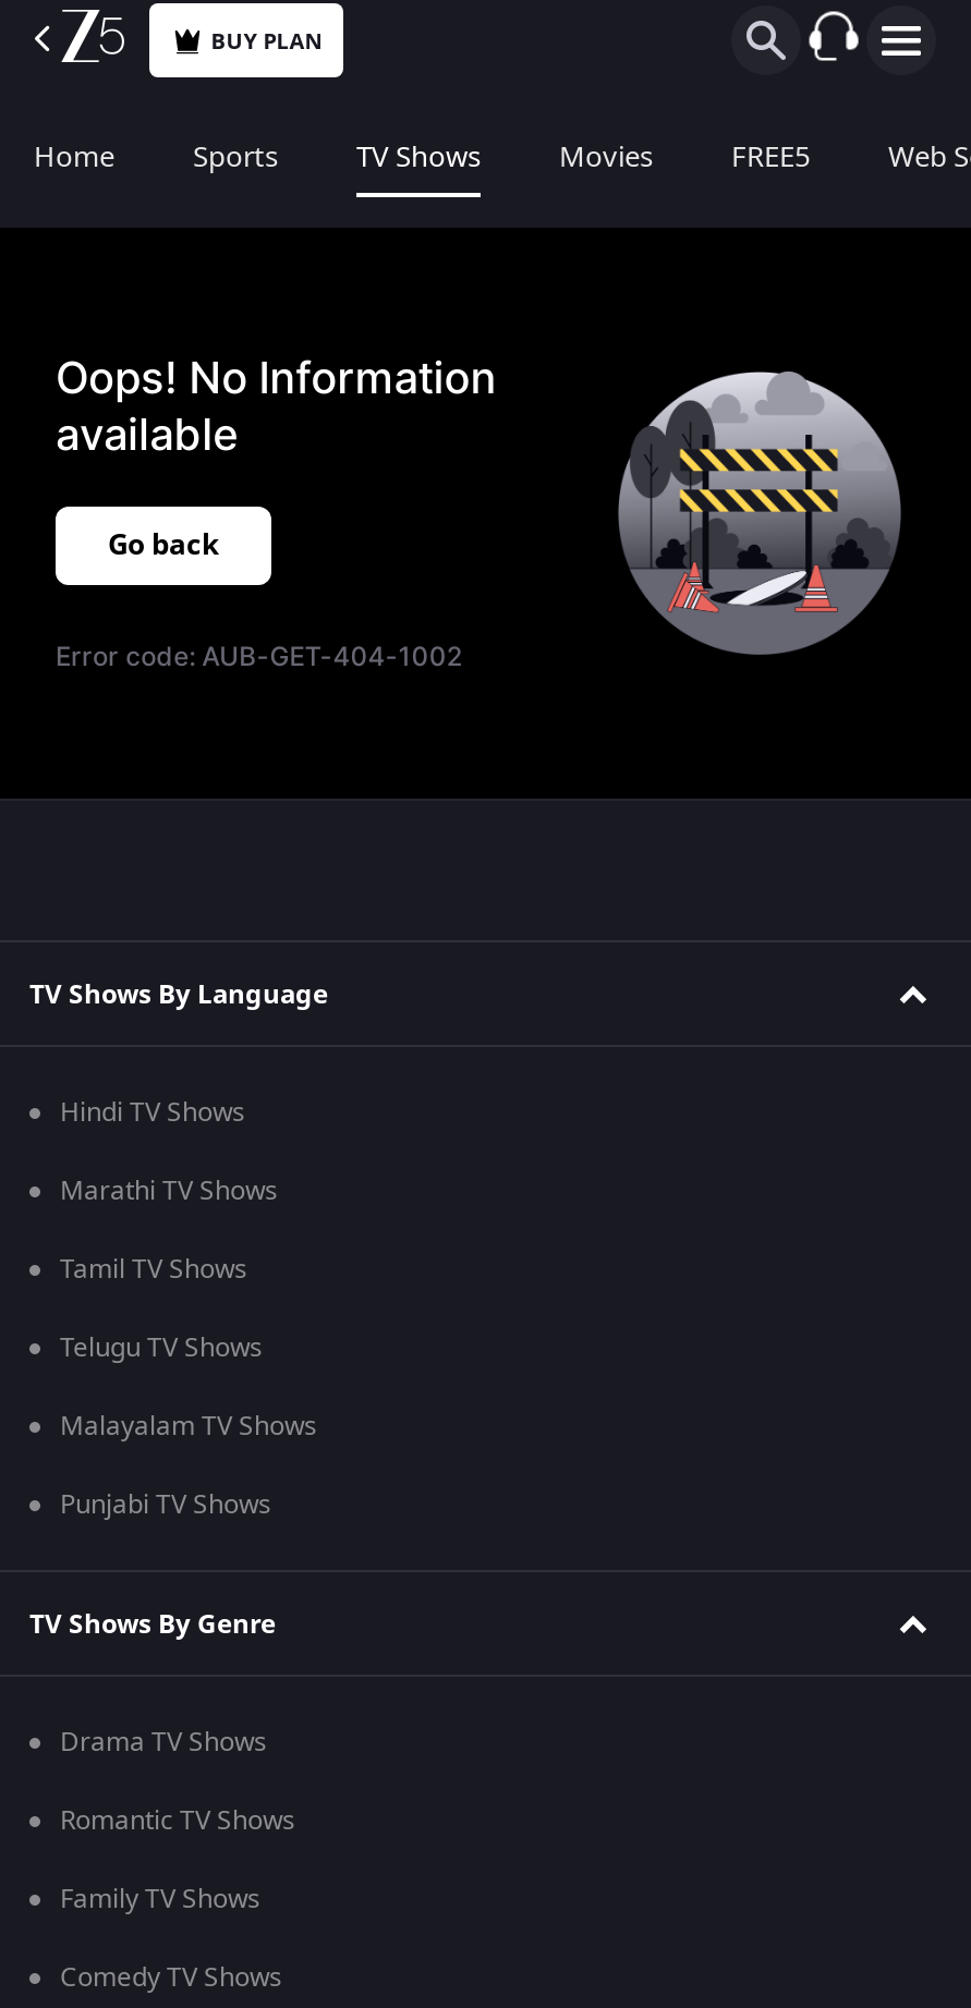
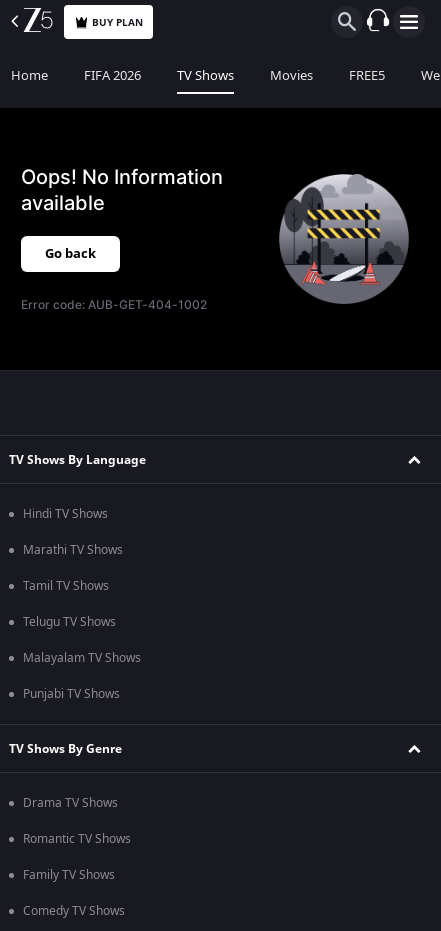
- Sports
+ FIFA 2026
